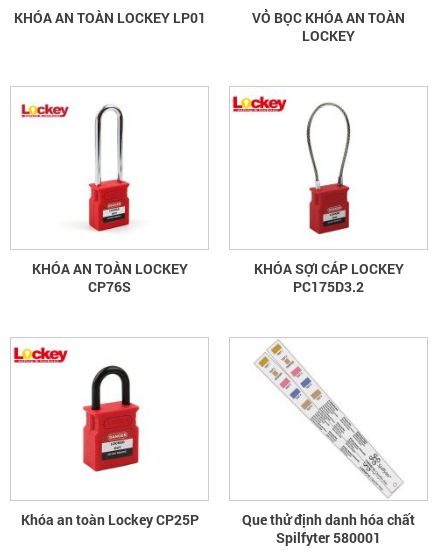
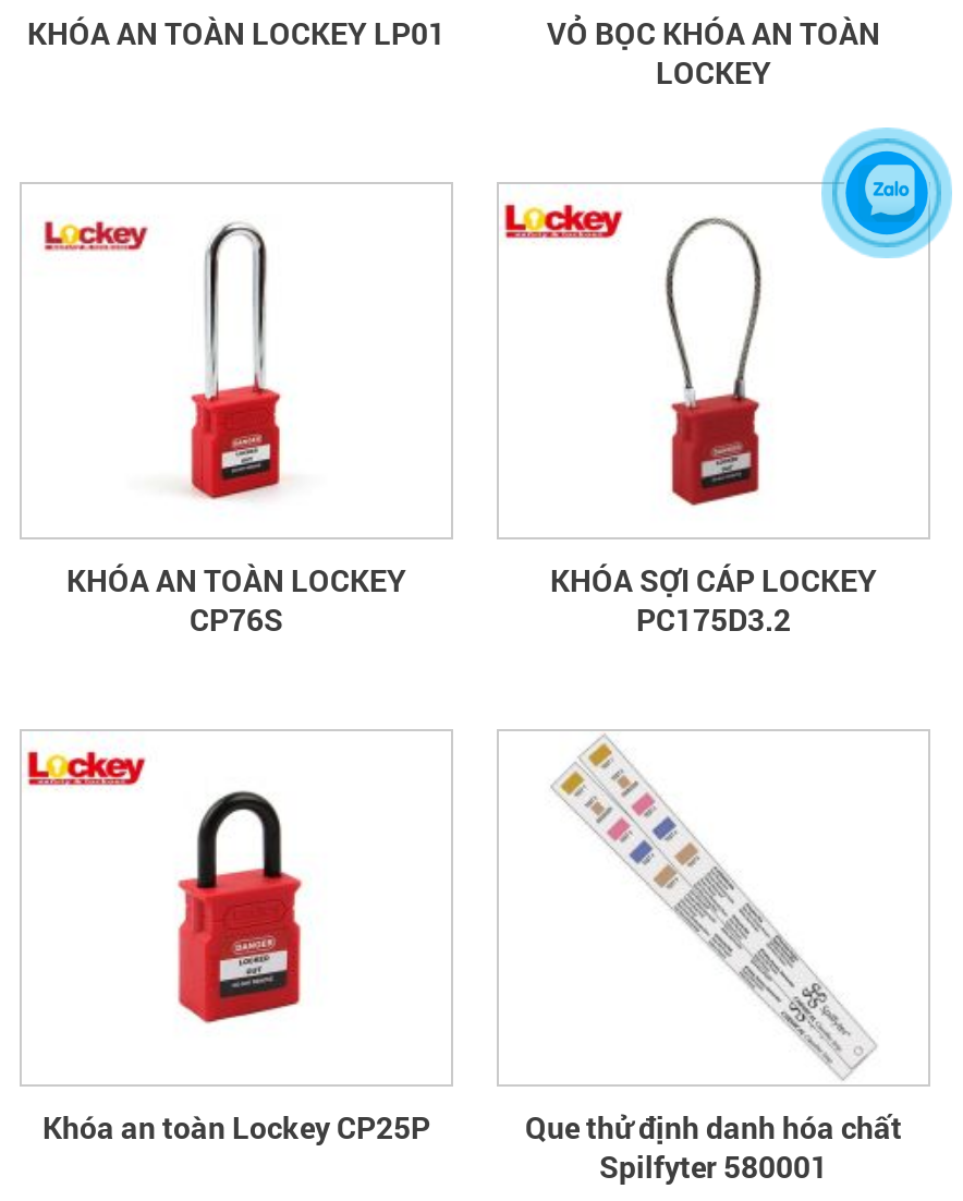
+ [image]
